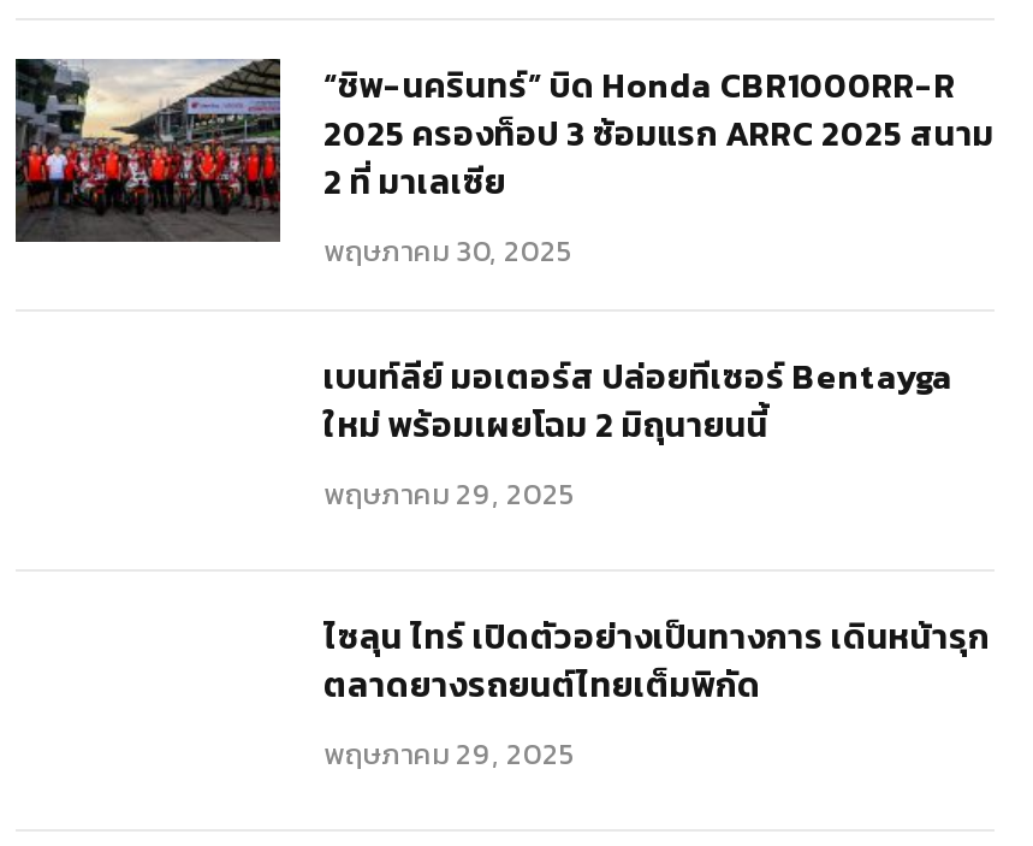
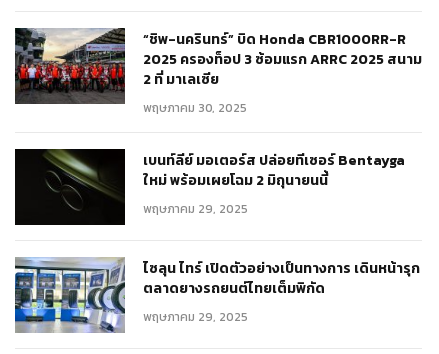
+ [image]

+ [image]
